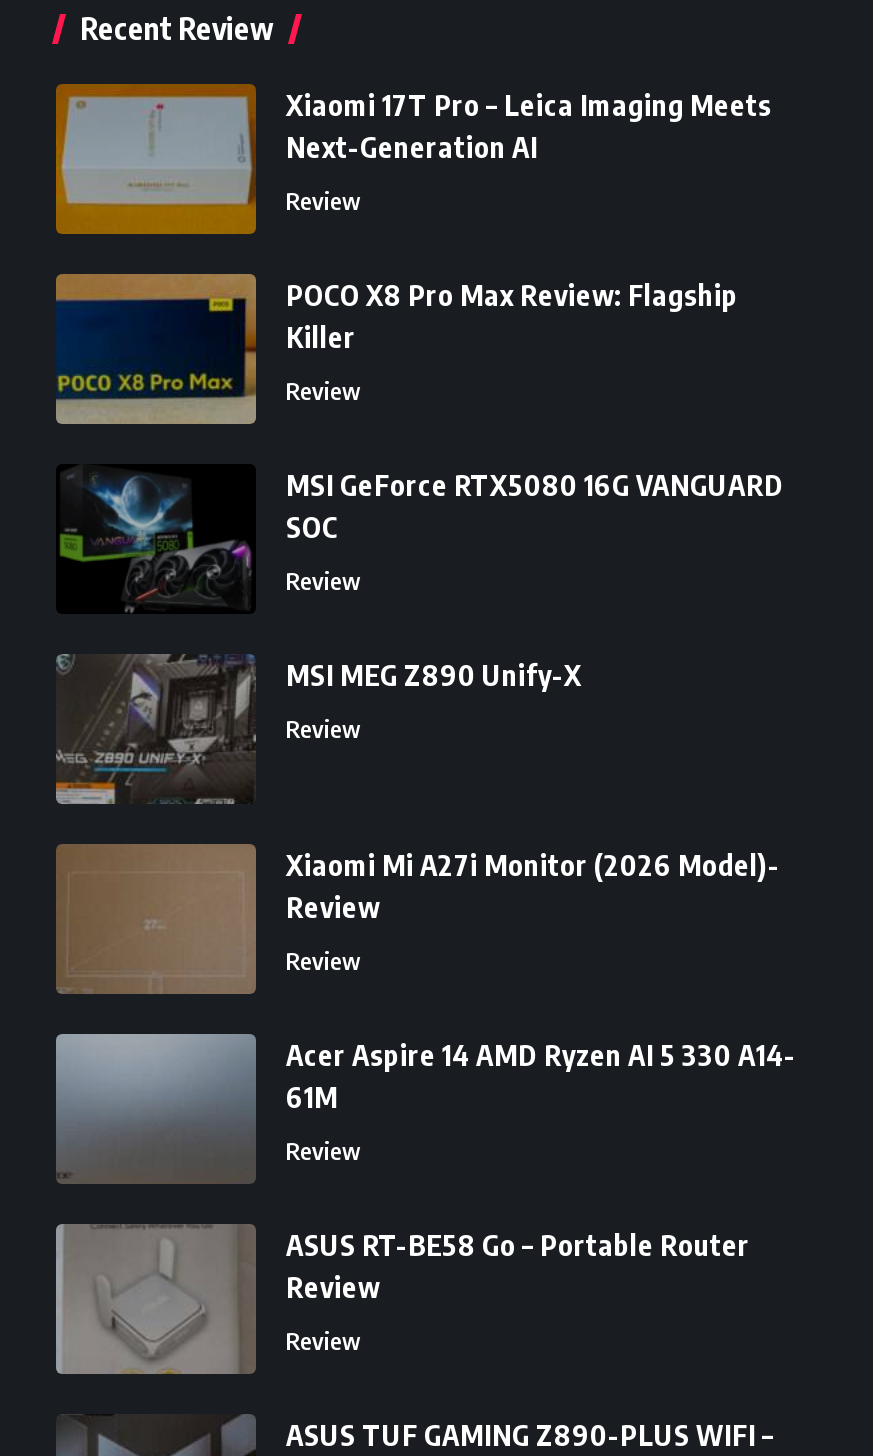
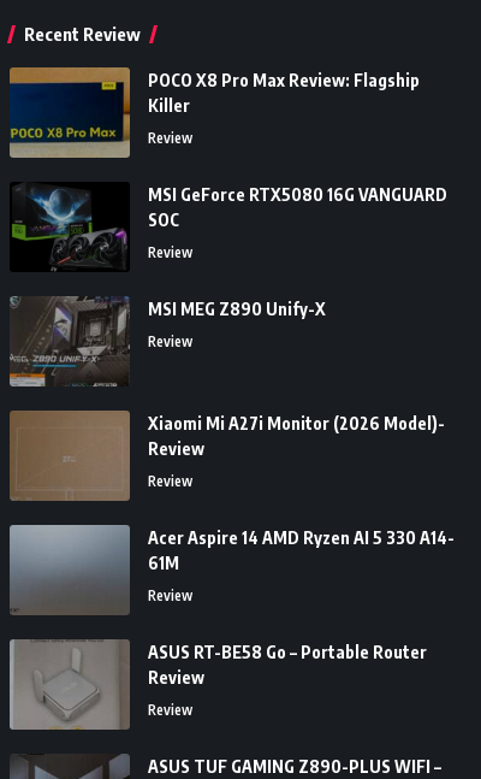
- [image]
- Xiaomi 17T Pro – Leica Imaging Meets
- Next-Generation AI
- Review
